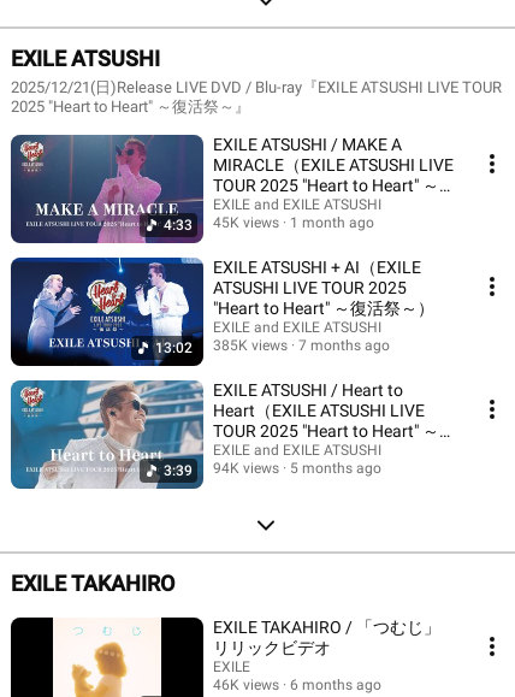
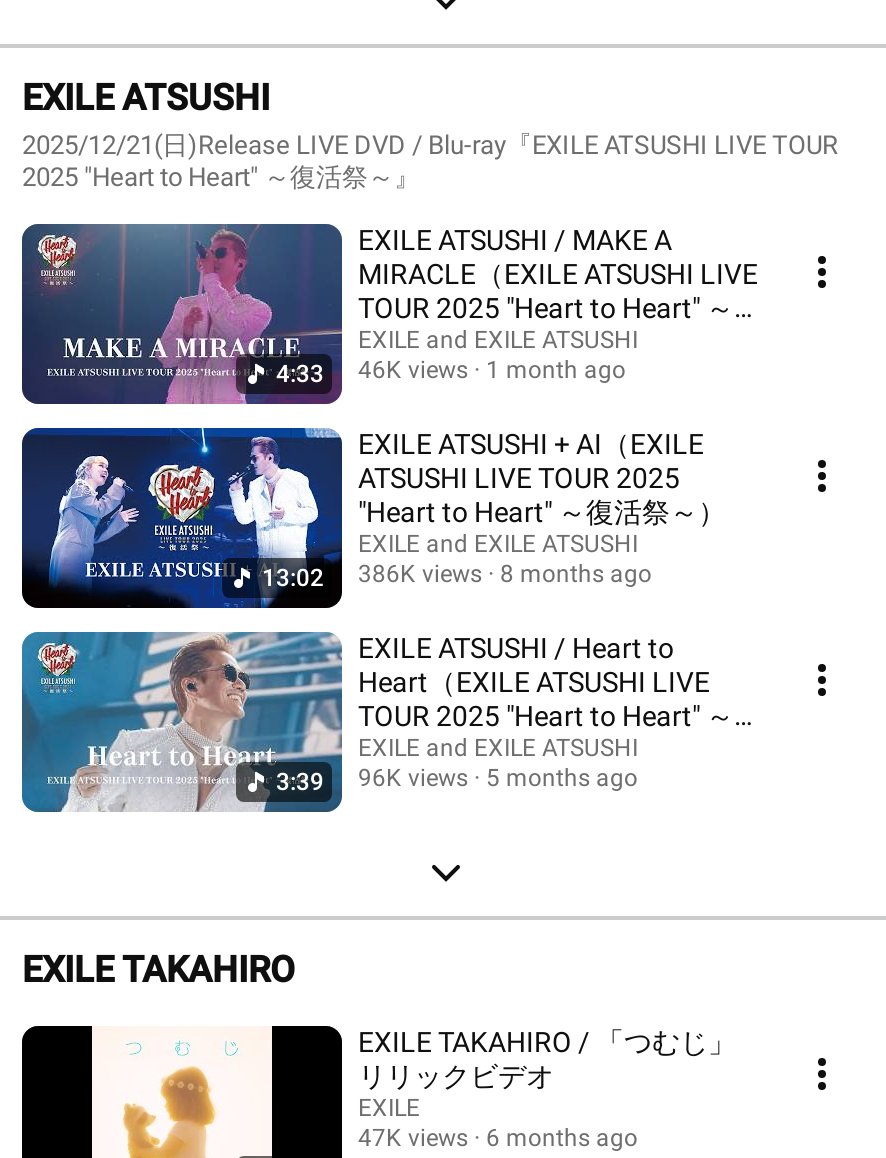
- 4:33 45K views 1 month ago
+ 4:33 46K views 1 month ago

- 385K views
+ 386K views

- 7 months ago
+ 8 months ago

- 3:39 94K views 5 months ago
+ 3:39 96K views 5 months ago

- 46K views 6 months ago
+ 47K views 6 months ago
